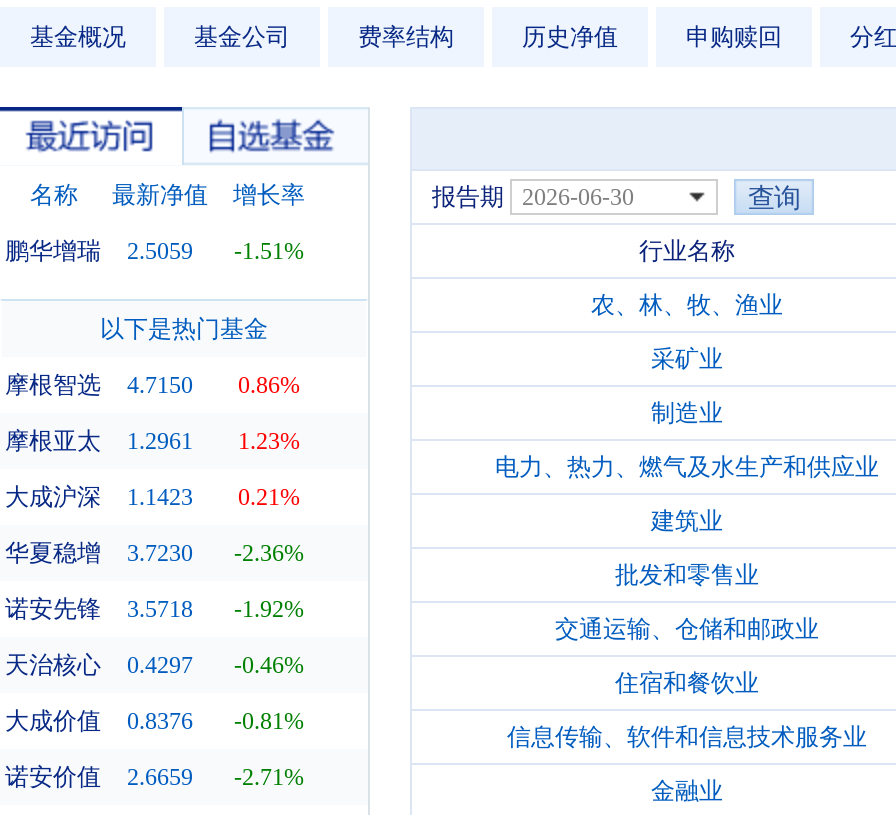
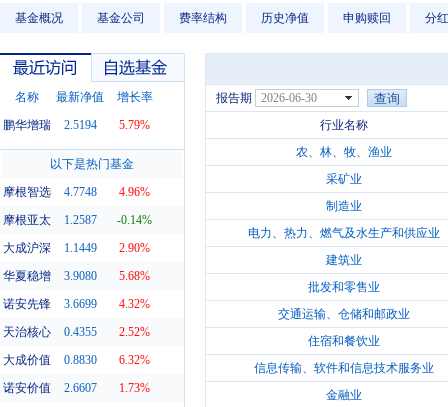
- 2.5059
+ 2.5194

- -1.51%
+ 5.79%

- 4.7150
+ 4.7748

- 0.86%
+ 4.96%

- 1.2961
+ 1.2587

- 1.23%
+ -0.14%

- 1.1423
+ 1.1449

- 0.21%
+ 2.90%

- 3.7230
+ 3.9080

- -2.36%
+ 5.68%

- 3.5718
+ 3.6699

- -1.92%
+ 4.32%

- 0.4297
+ 0.4355

- -0.46%
+ 2.52%

- 0.8376
+ 0.8830

- -0.81%
+ 6.32%

- 2.6659
+ 2.6607

- -2.71%
+ 1.73%
